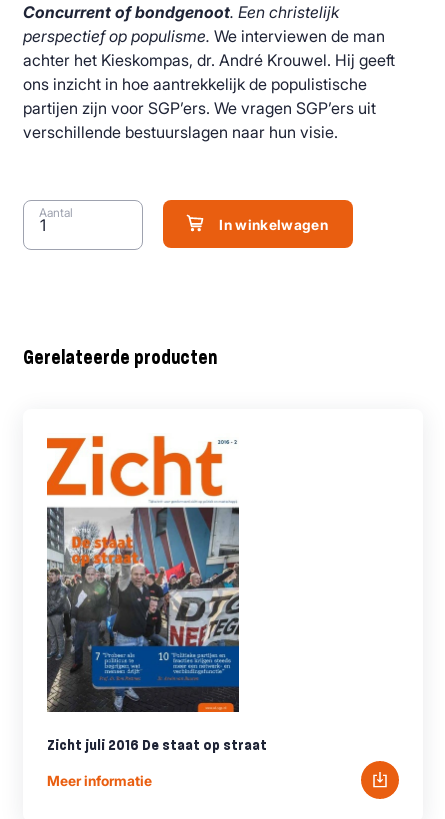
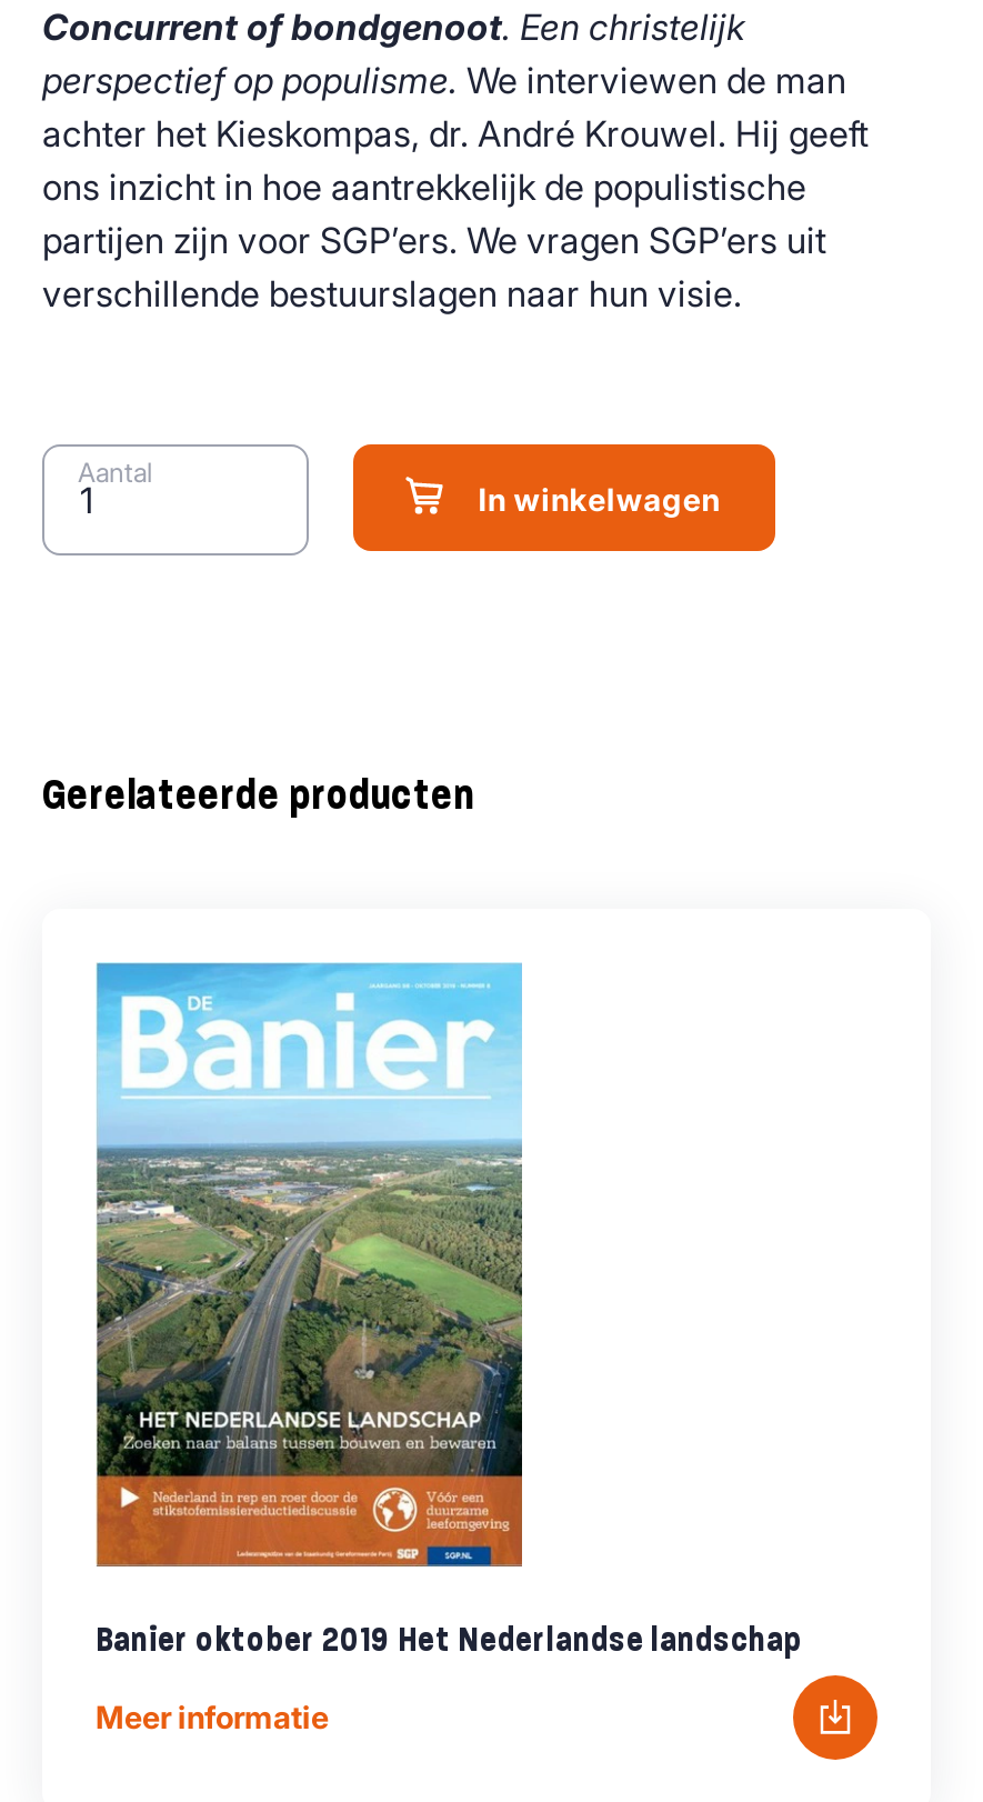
- [image]
- Zicht juli 2016 De staat op straat
+ [image]
+ Banier oktober 2019 Het Nederlandse landschap
